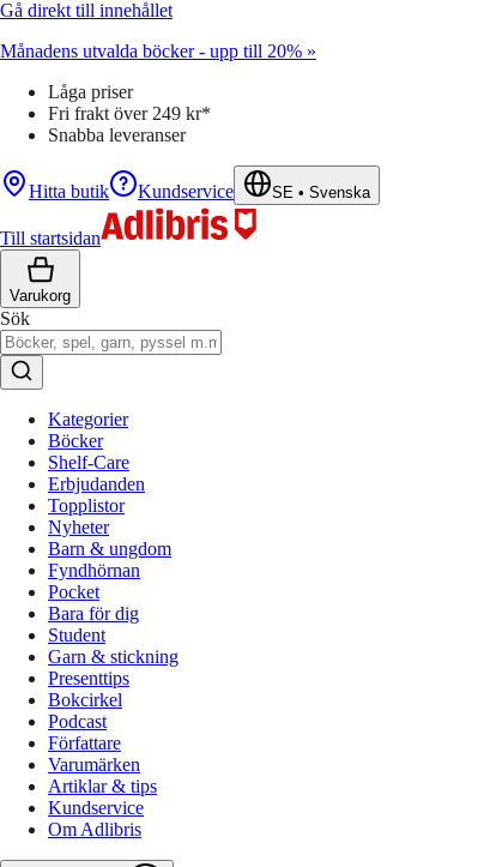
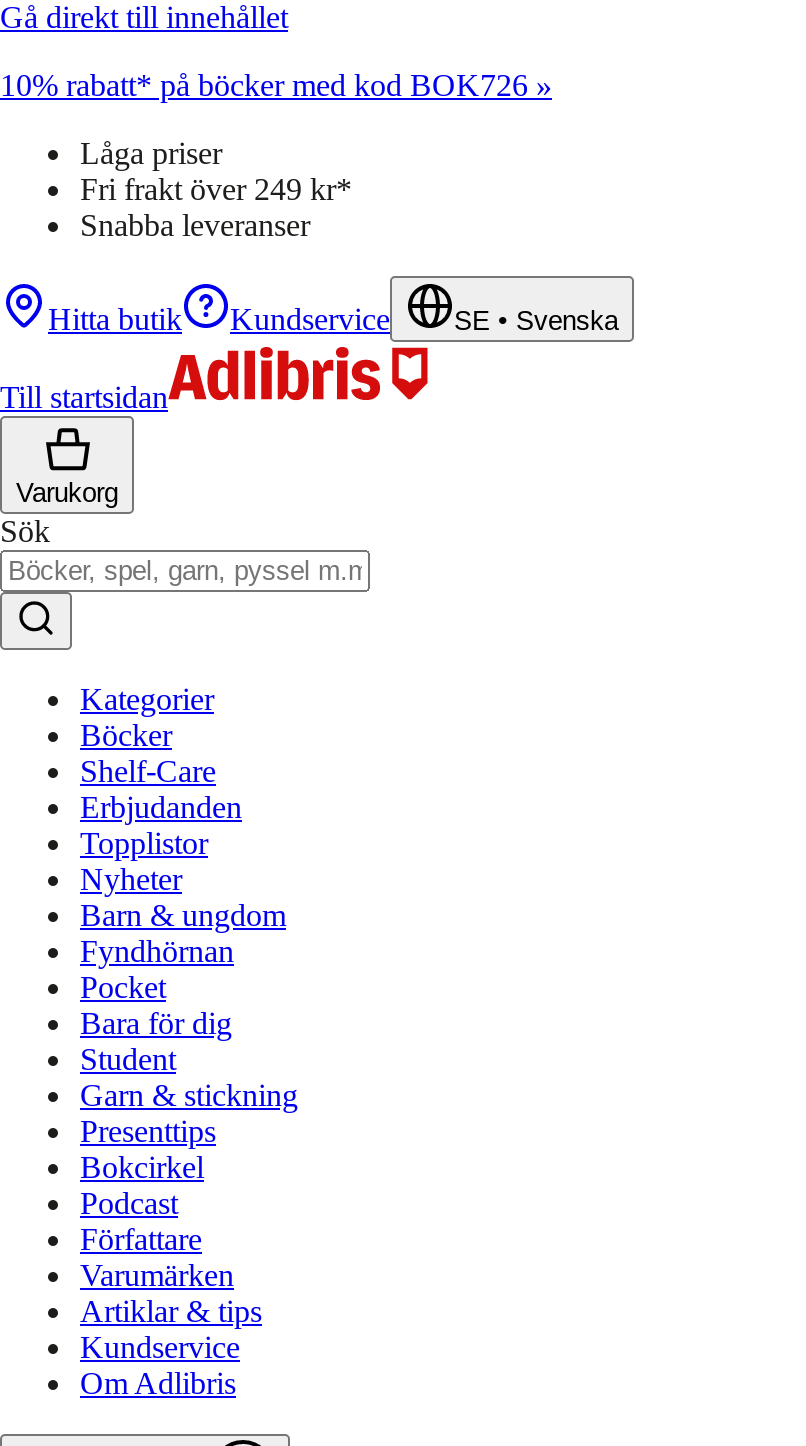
- Månadens utvalda böcker - upp till 20% »
+ 10% rabatt* på böcker med kod BOK726 »
